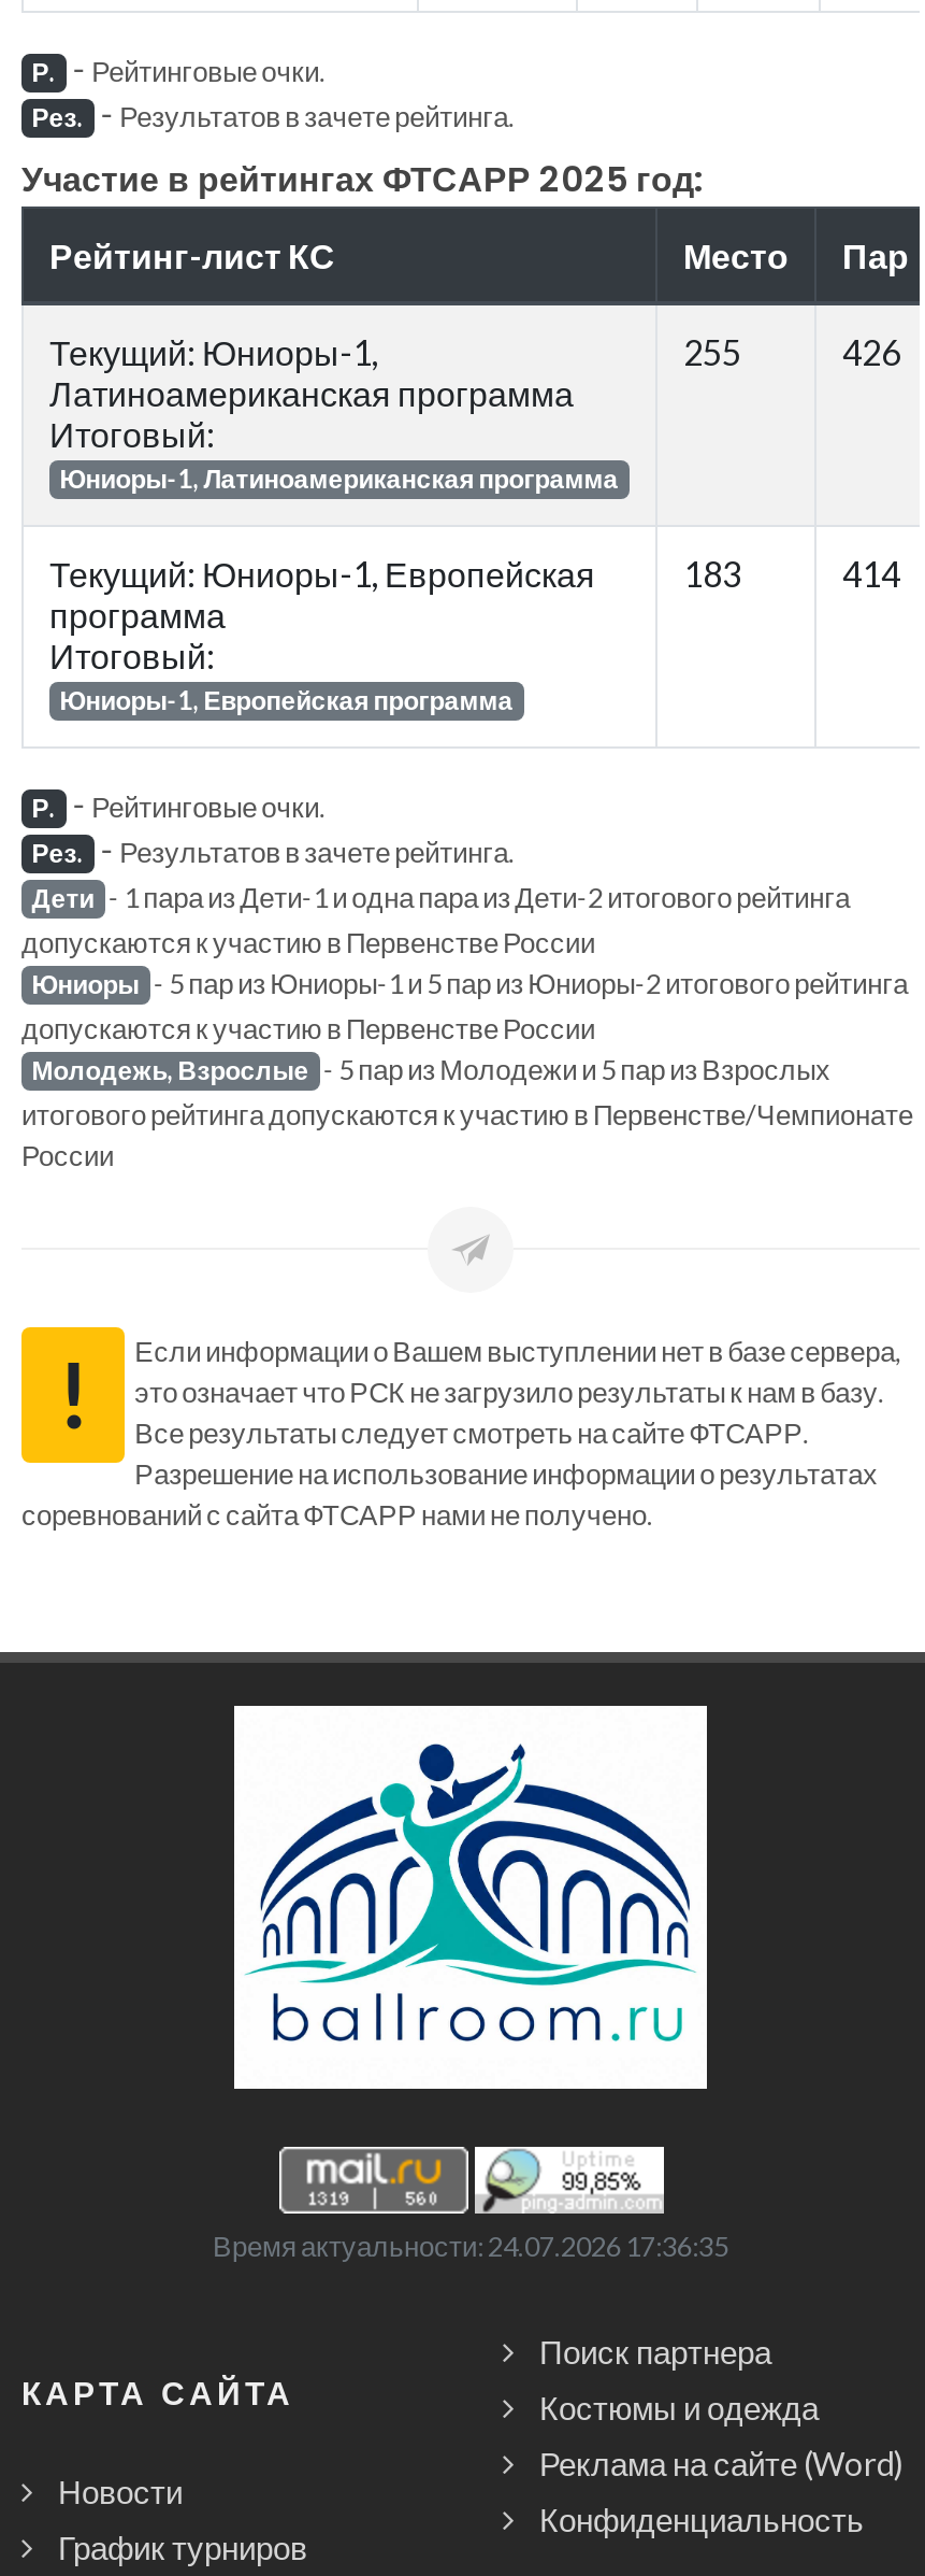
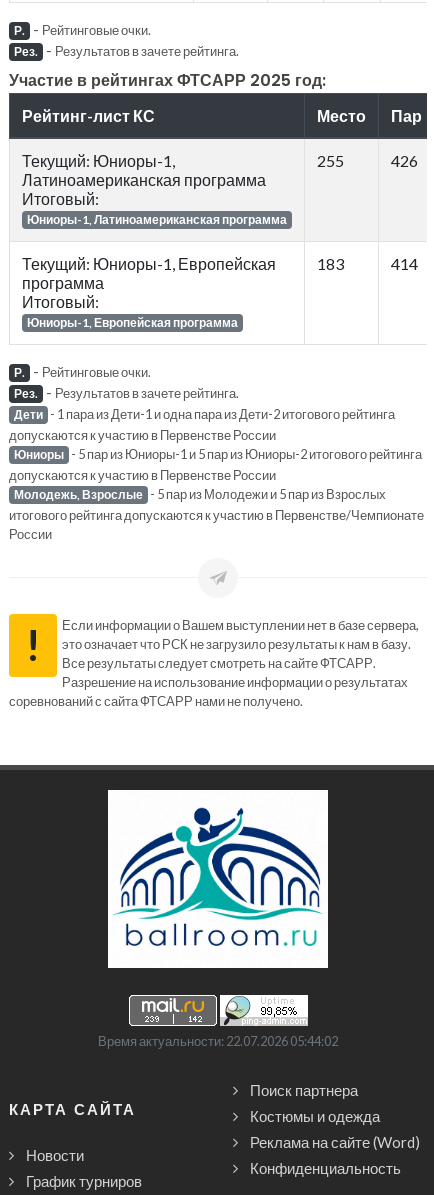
- Время актуальности: 24.07.2026 17:36:35
+ Время актуальности: 22.07.2026 05:44:02
